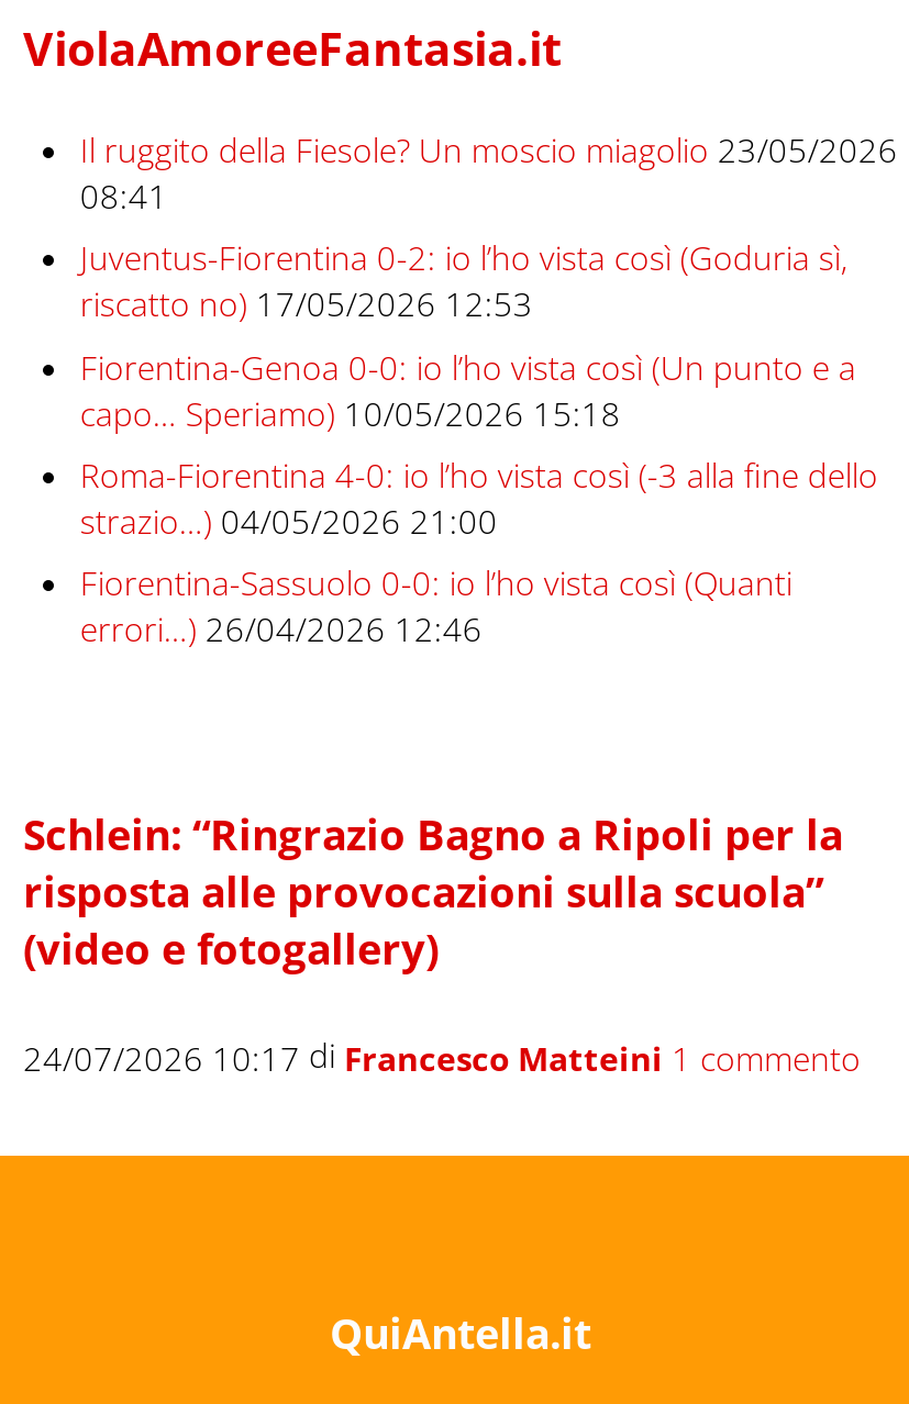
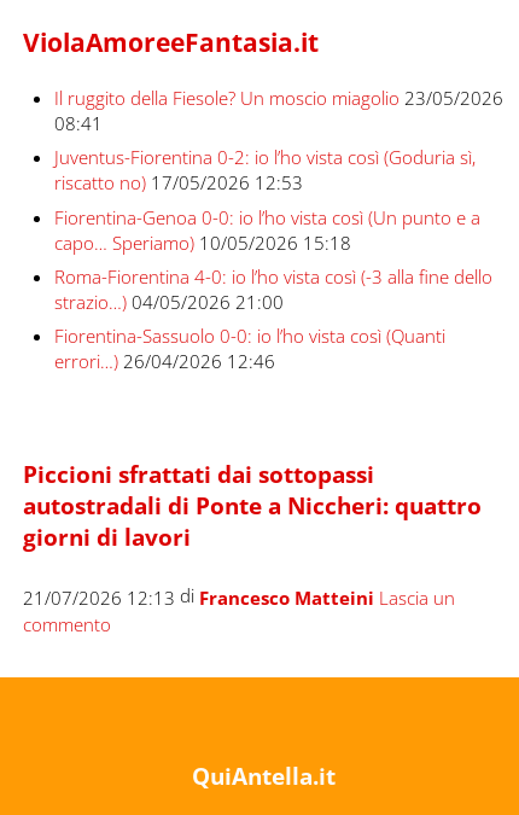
- Schlein: “Ringrazio Bagno a Ripoli per la
- risposta alle provocazioni sulla scuola”
- (video e fotogallery)
+ Piccioni sfrattati dai sottopassi
+ autostradali di Ponte a Niccheri: quattro
+ giorni di lavori

- 24/07/2026 10:17 di Francesco Matteini 1 commento
+ 21/07/2026 12:13 di Francesco Matteini Lascia un
+ commento
